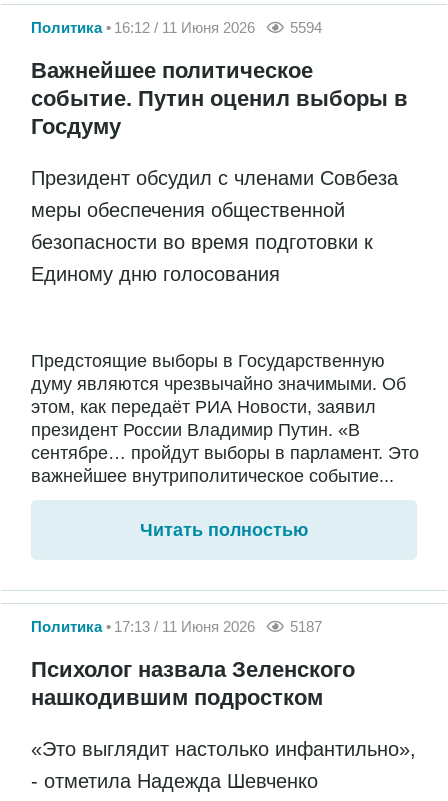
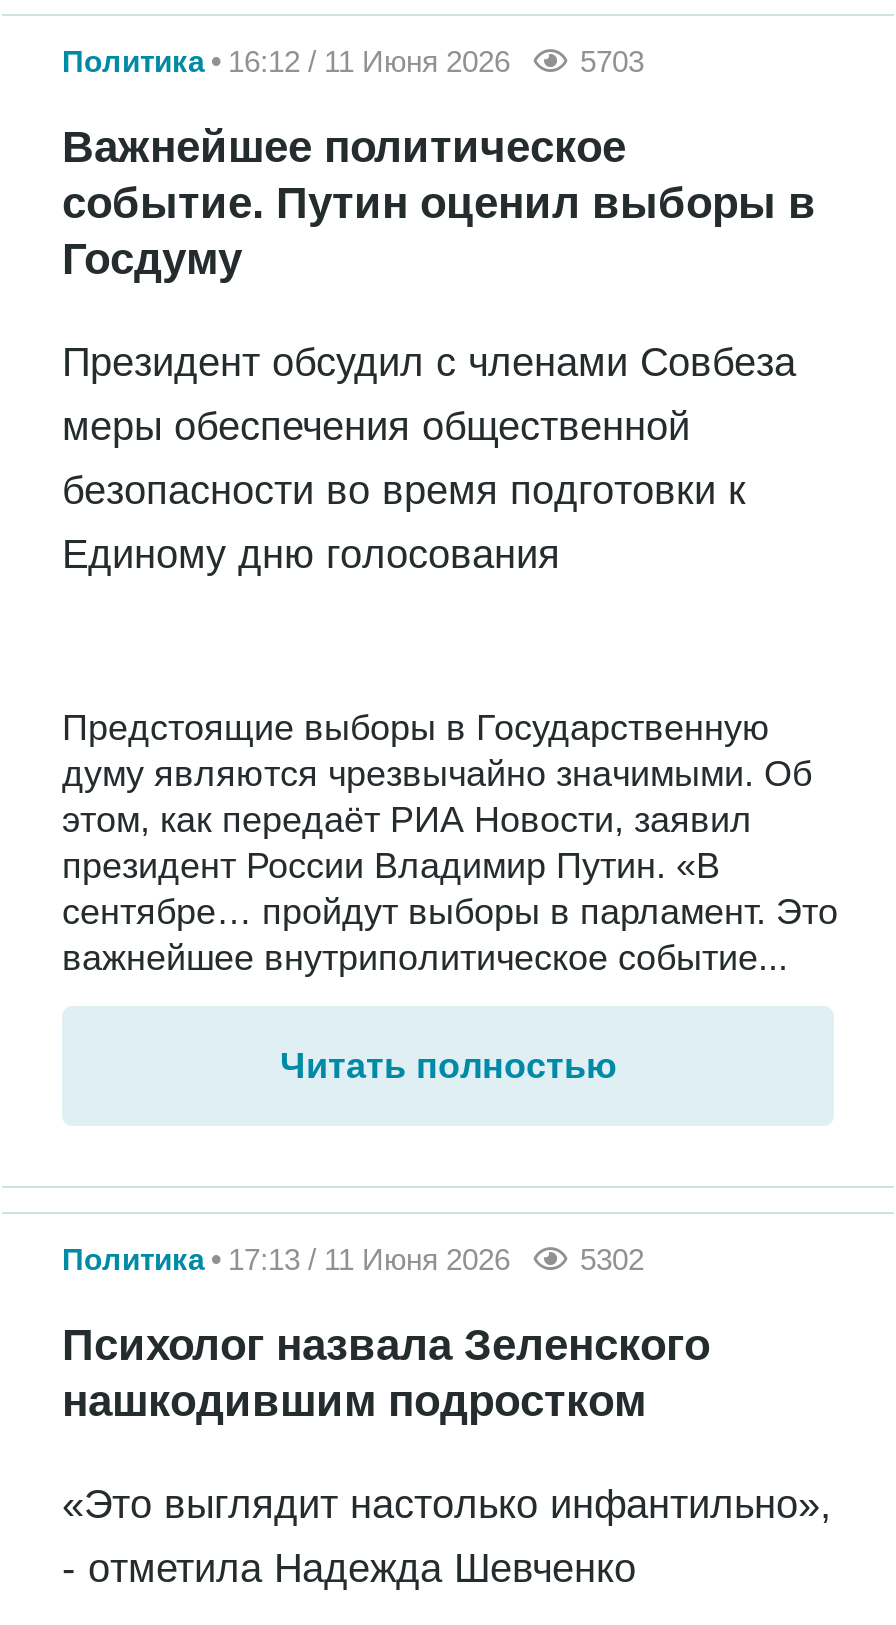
- 5594
+ 5703

- 5187
+ 5302
